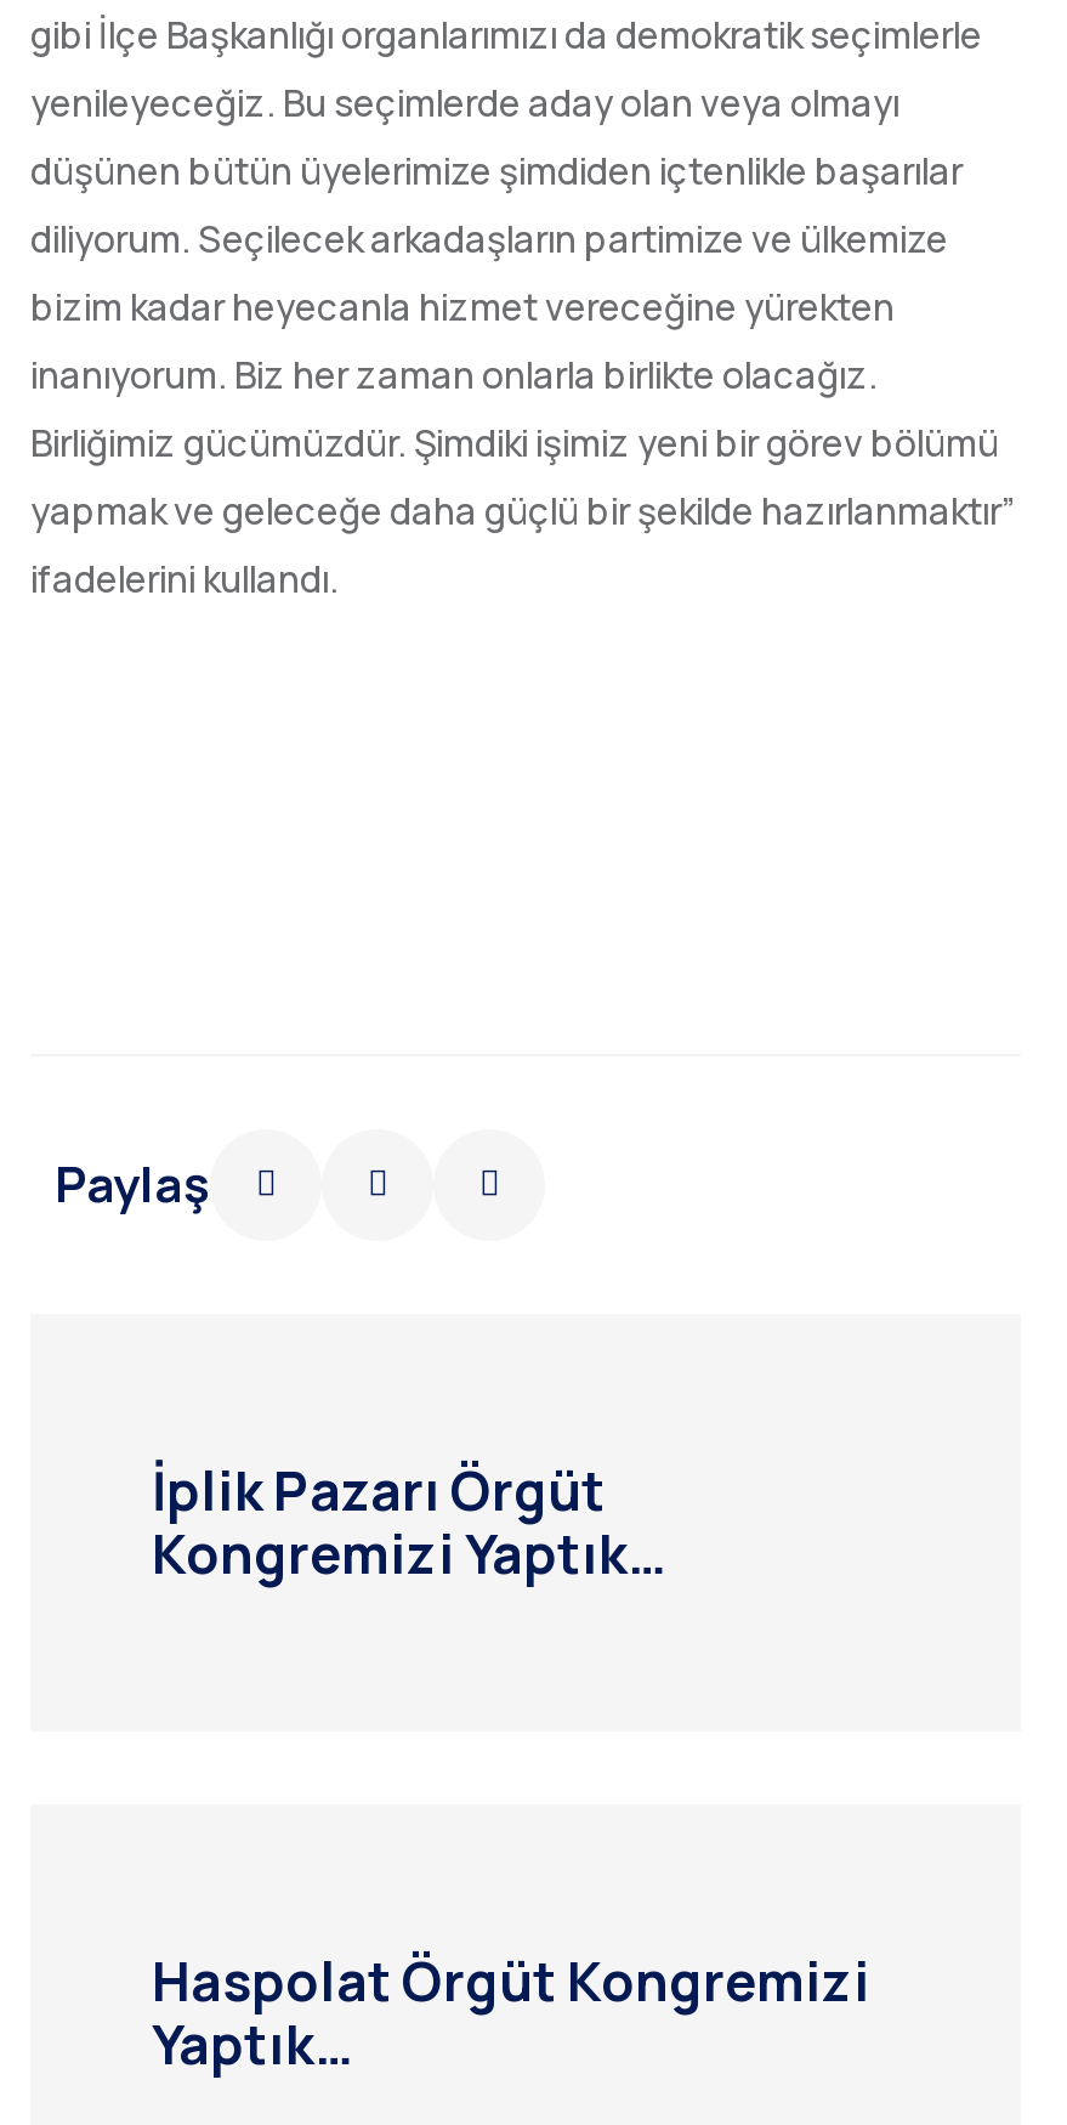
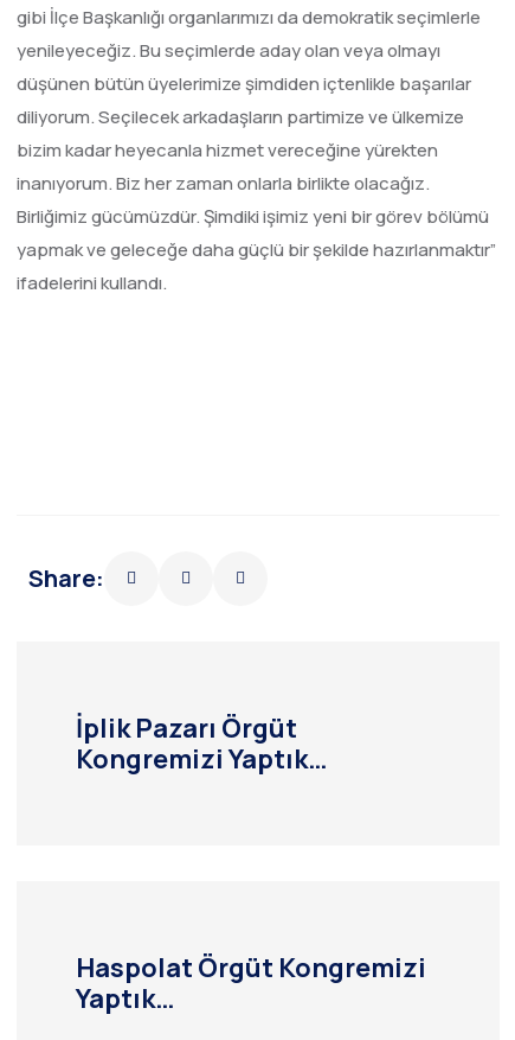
- Paylaş
+ Share:
